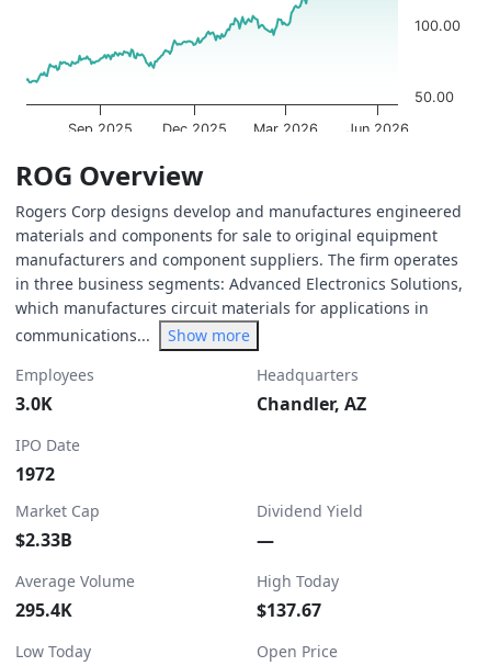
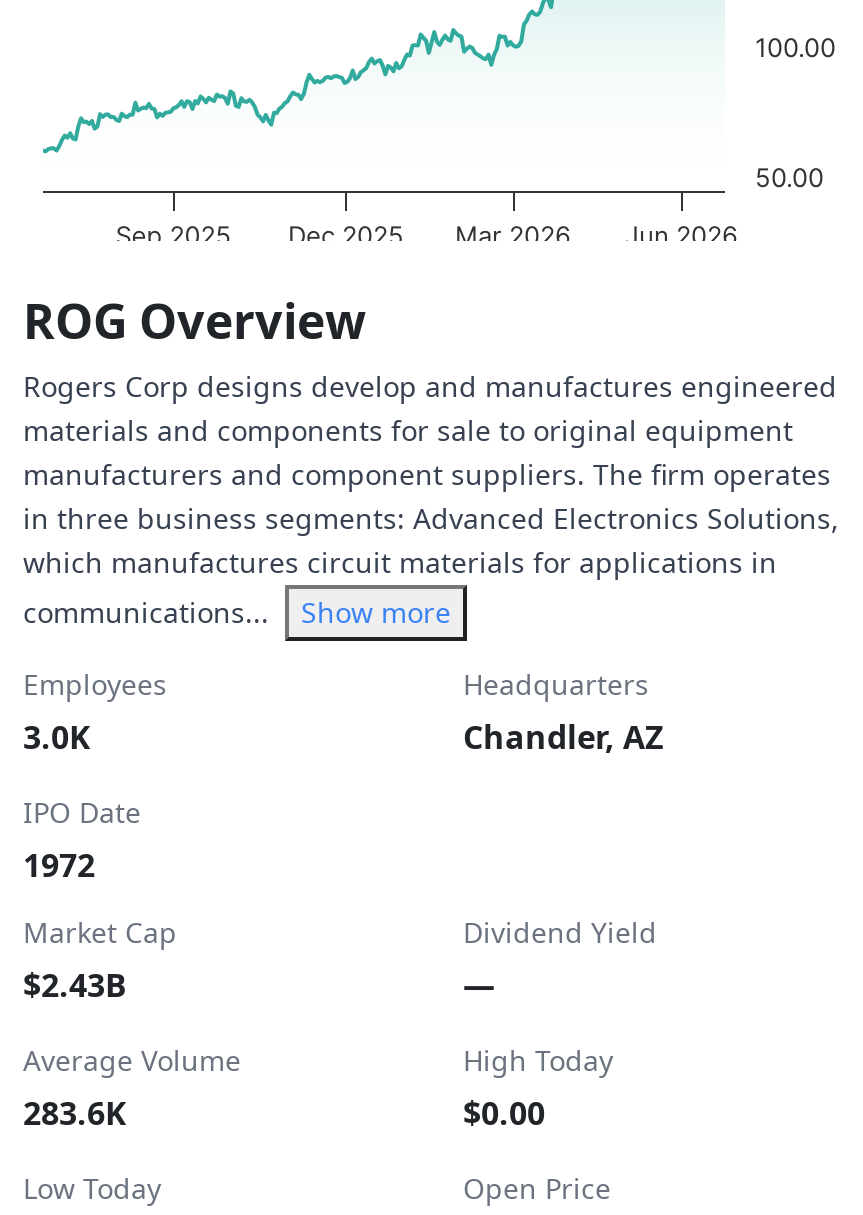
- $2.33B
+ $2.43B

- 295.4K
+ 283.6K

- $137.67
+ $0.00
